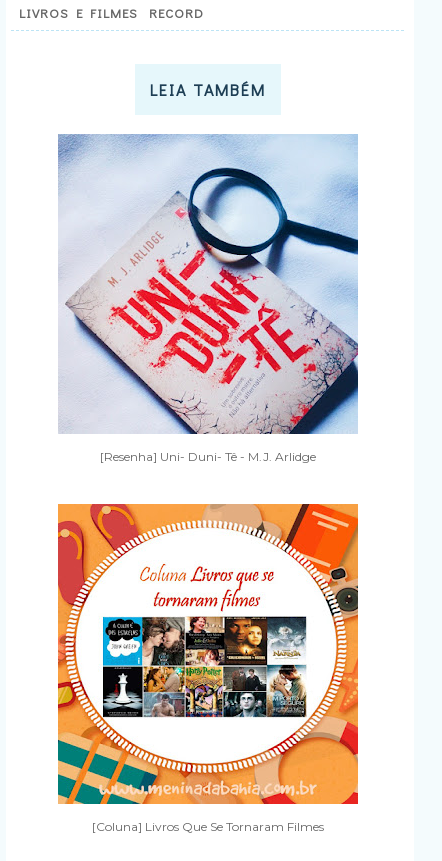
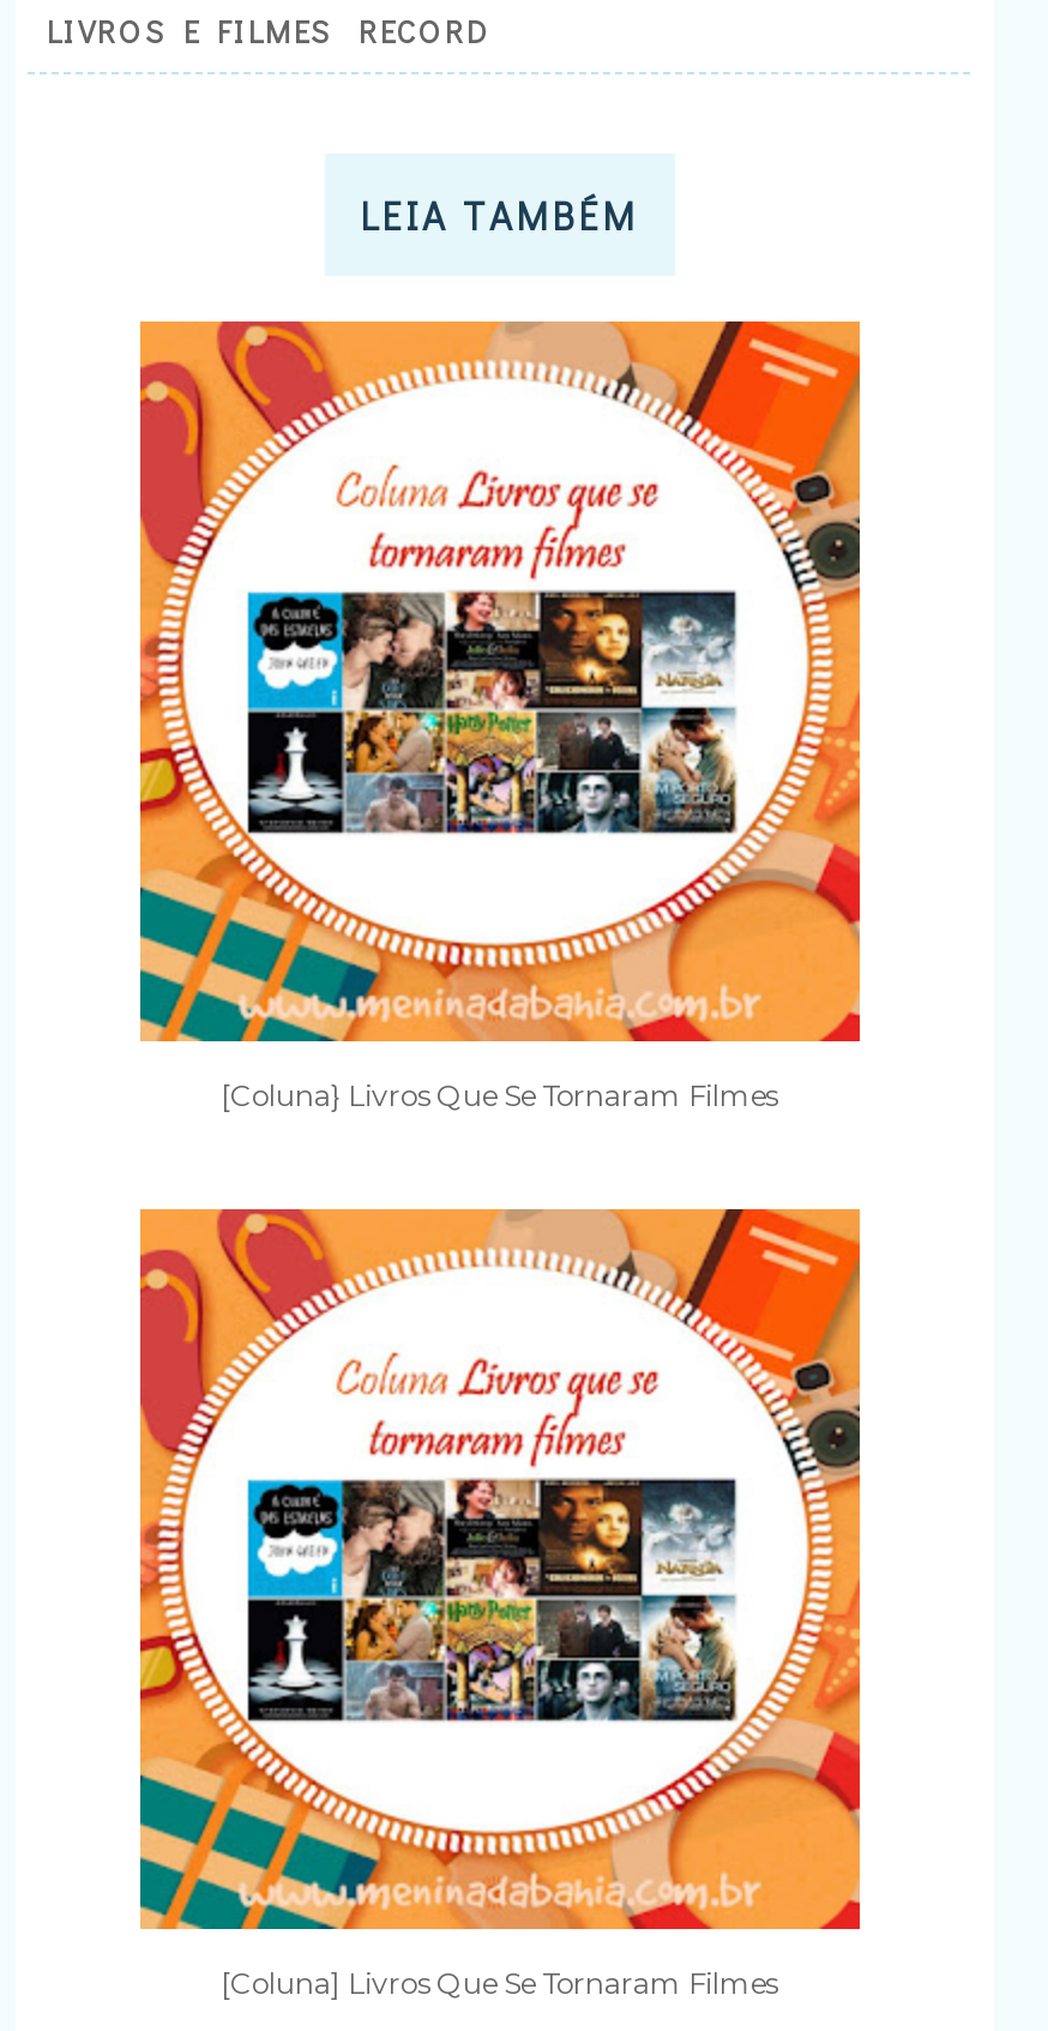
- [image]
- [Resenha] Uni- Duni- Tê - M.J. Arlidge
+ [image]
+ [Coluna} Livros Que Se Tornaram Filmes
